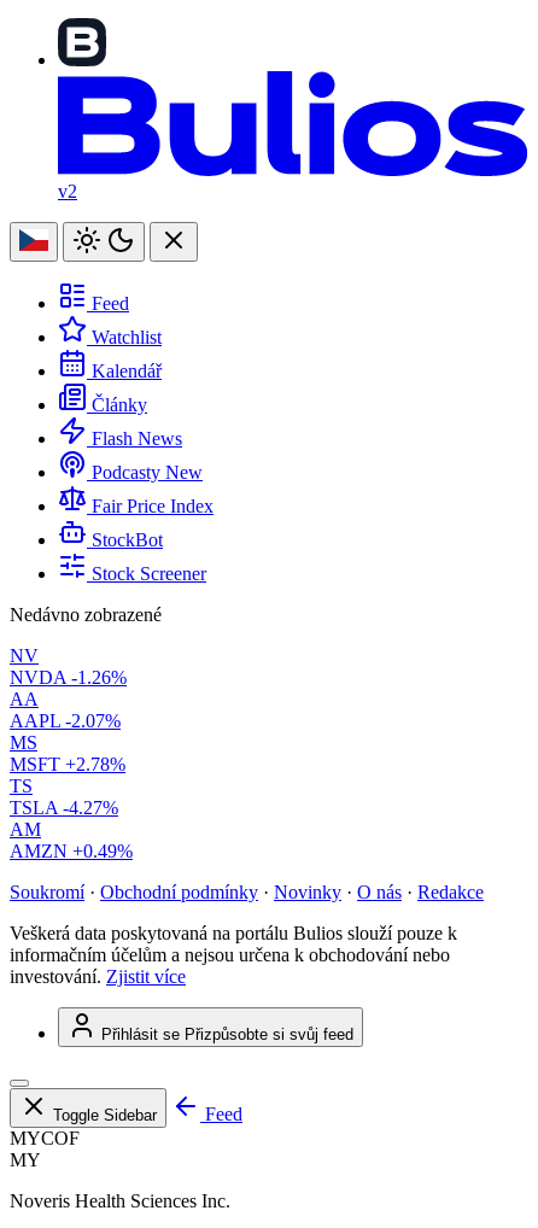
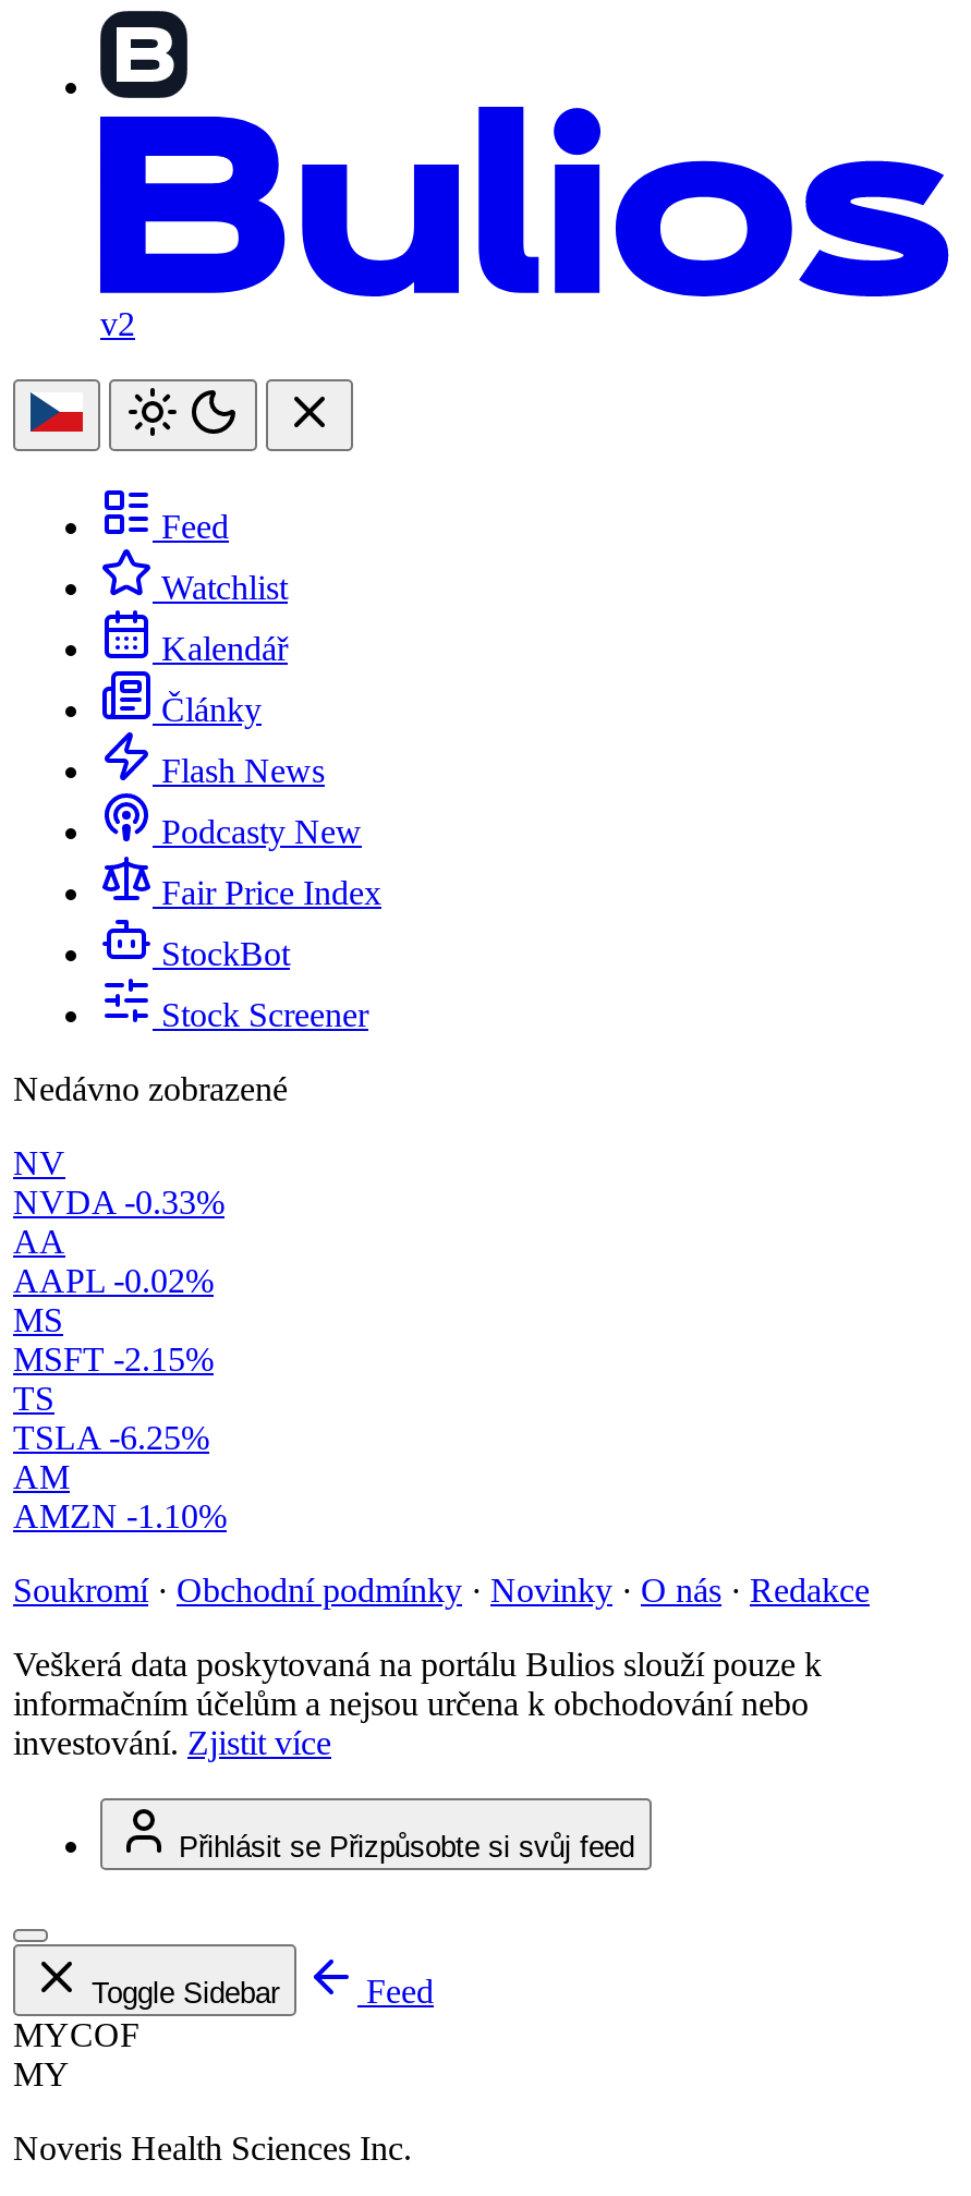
- NVDA -1.26%
+ NVDA -0.33%

- AAPL -2.07%
+ AAPL -0.02%

- MSFT +2.78%
+ MSFT -2.15%

- TSLA -4.27%
+ TSLA -6.25%

- AMZN +0.49%
+ AMZN -1.10%
